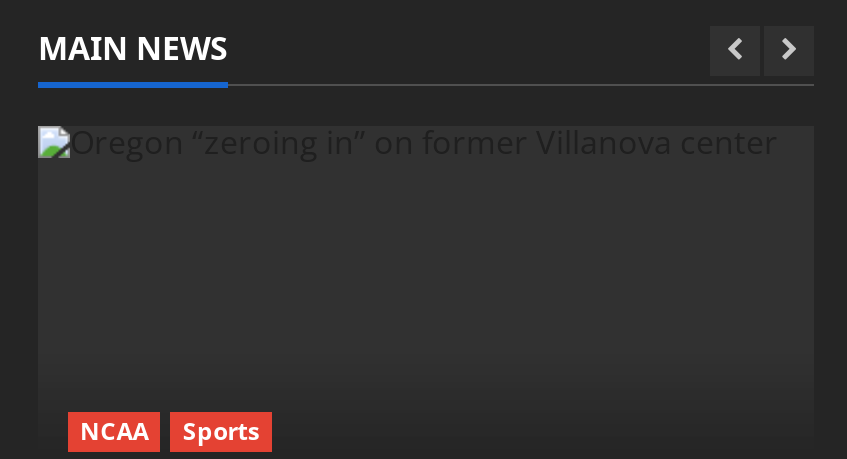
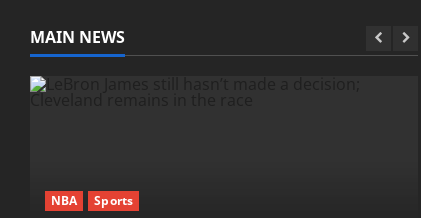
- NCAA
+ NBA
